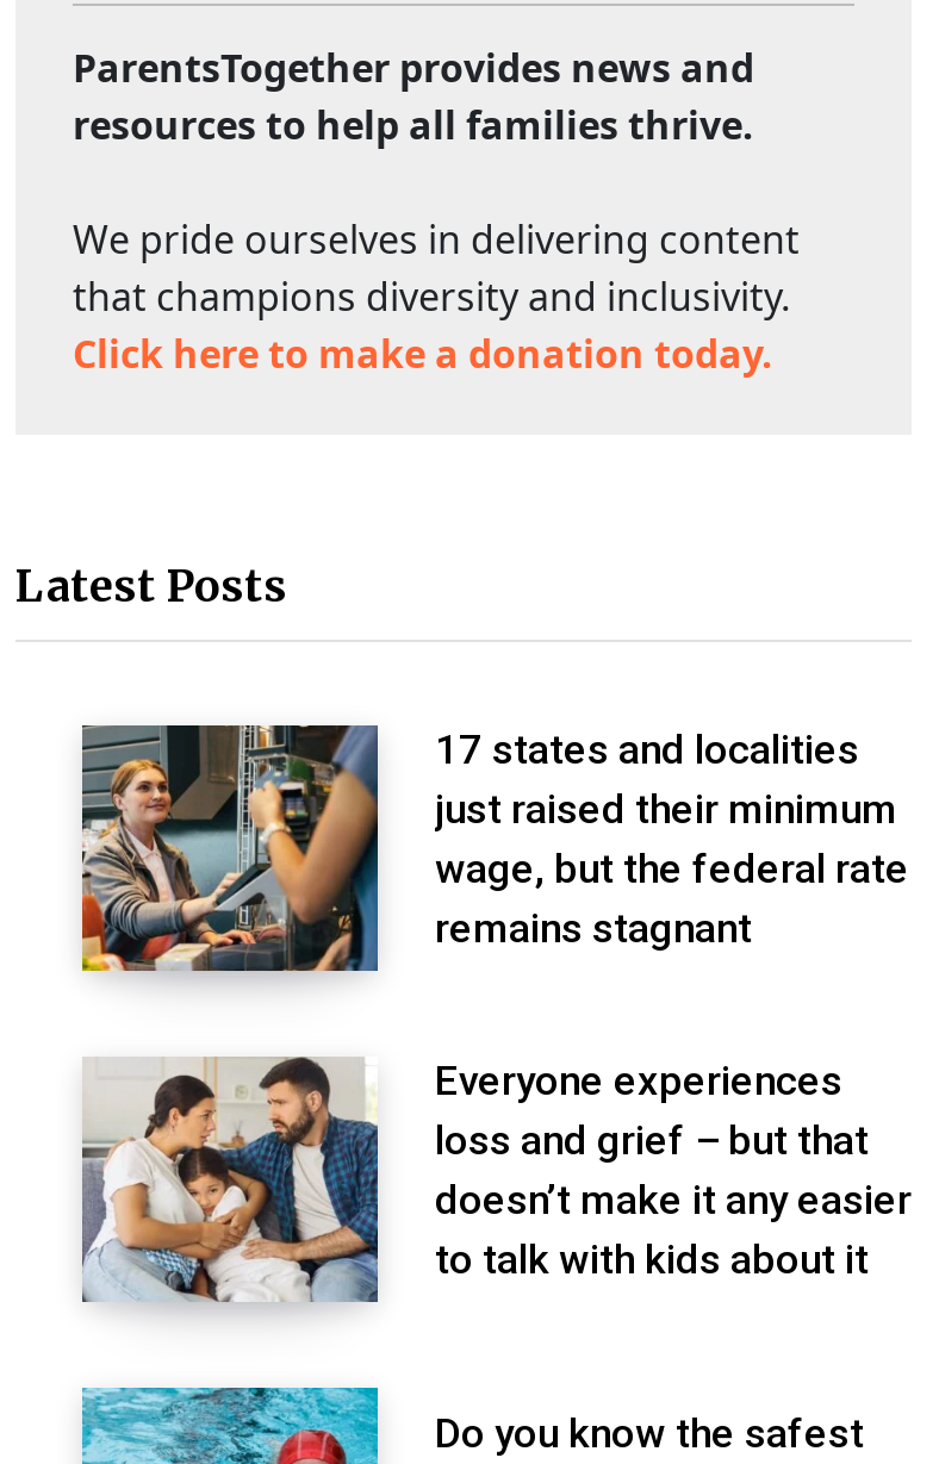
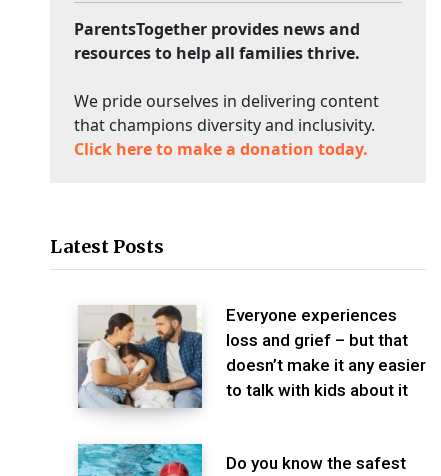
- [image]
- 17 states and localities
- just raised their minimum
- wage, but the federal rate
- remains stagnant
